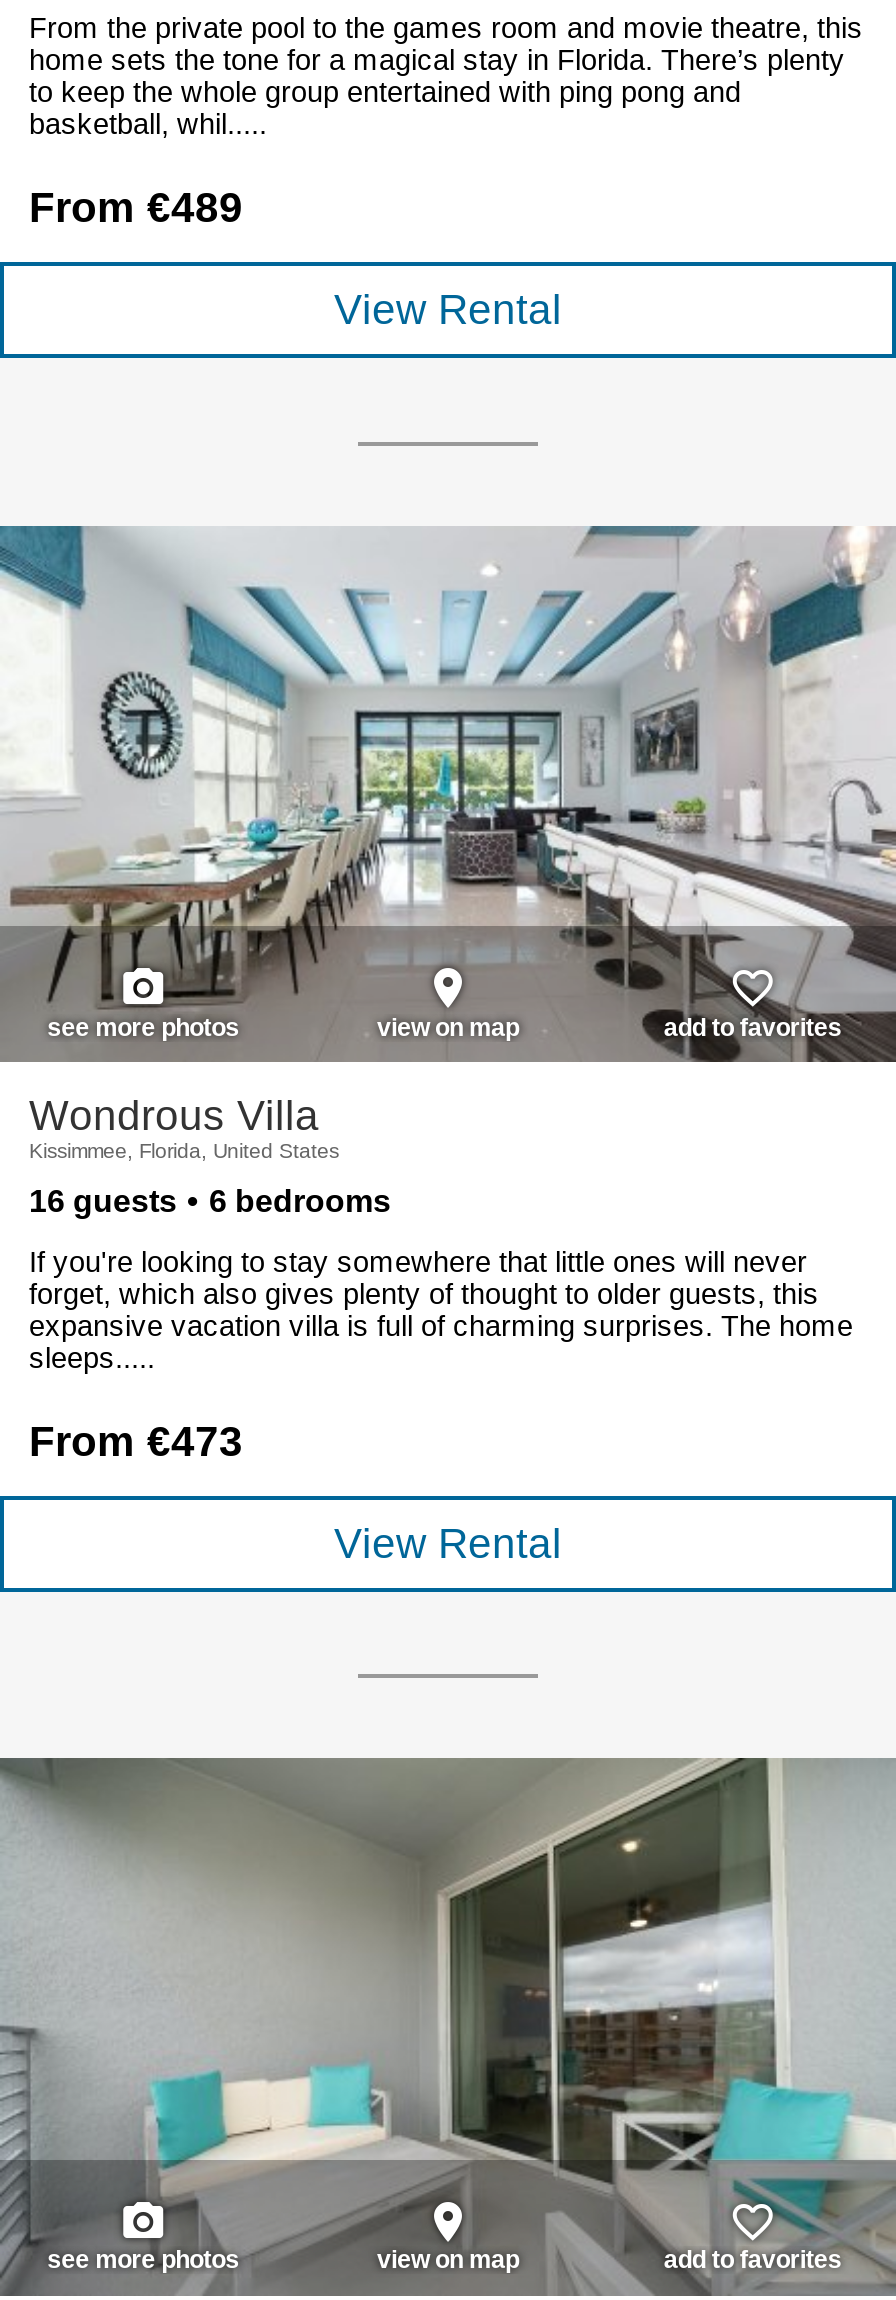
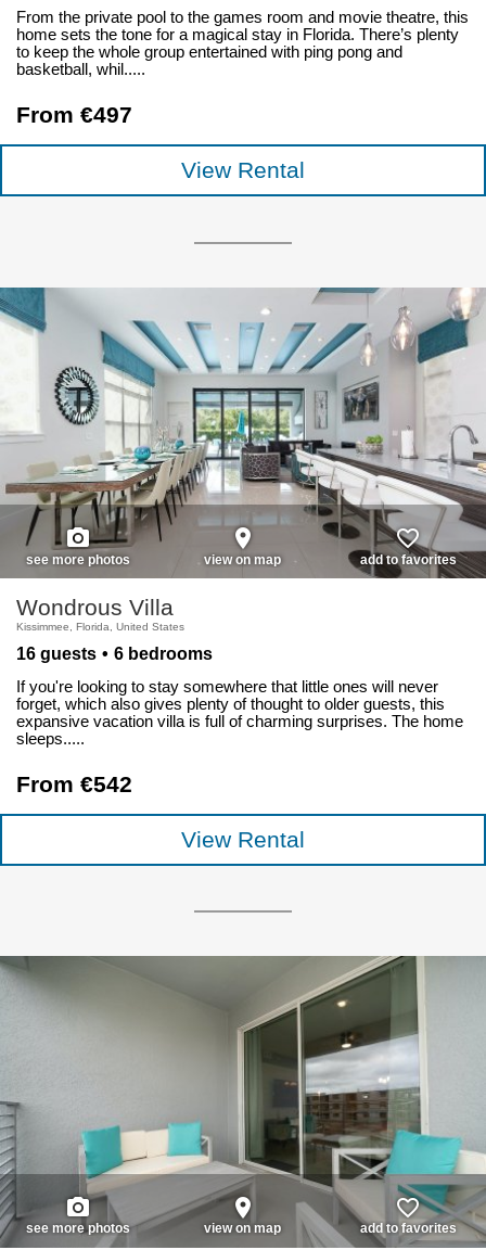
- From €489
+ From €497

- From €473
+ From €542
